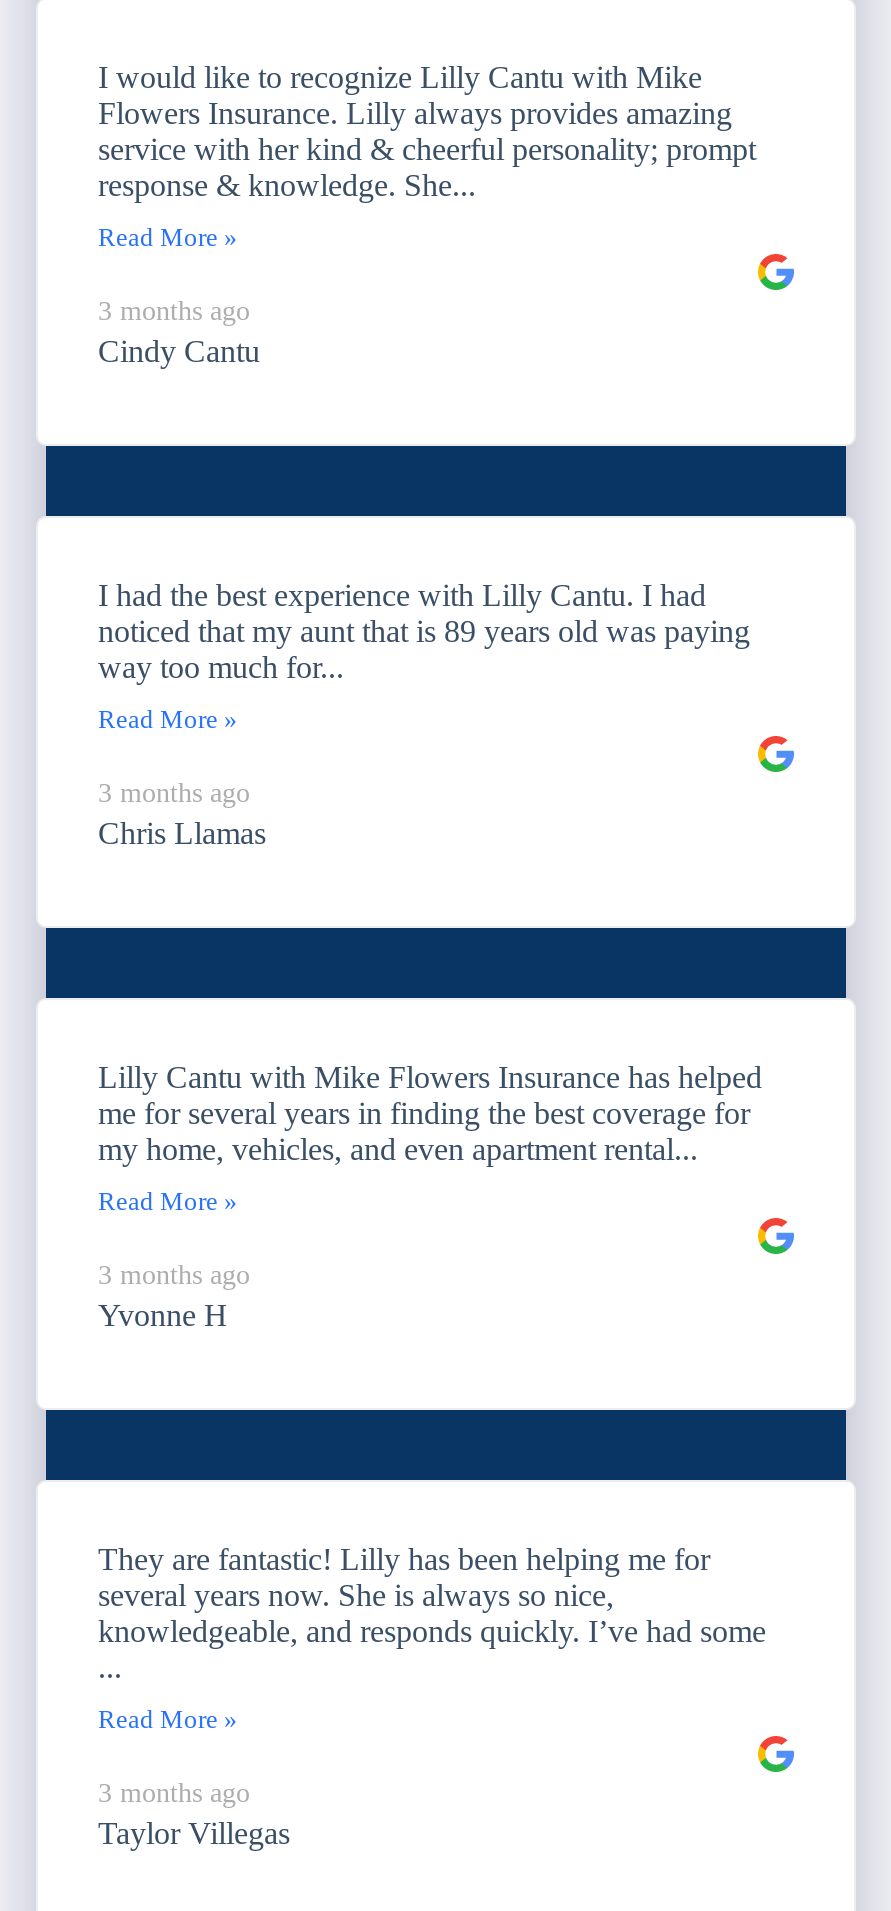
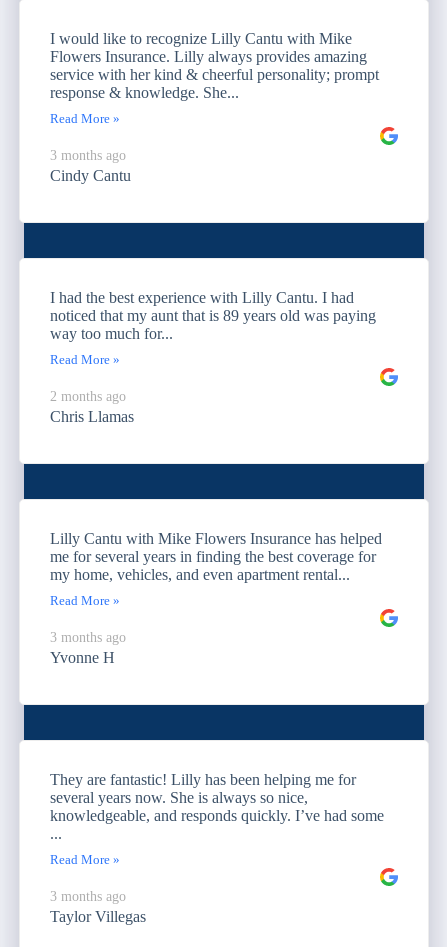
- 3 months ago
+ 2 months ago
